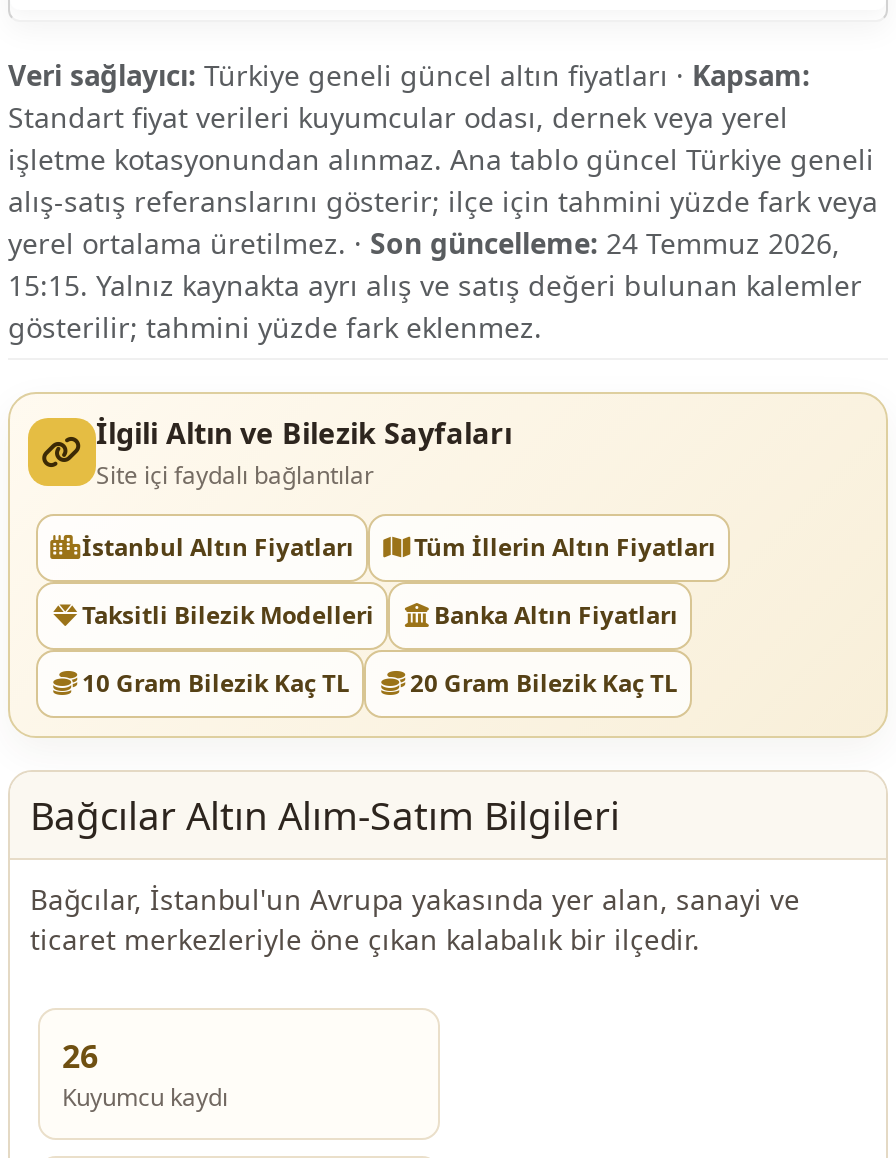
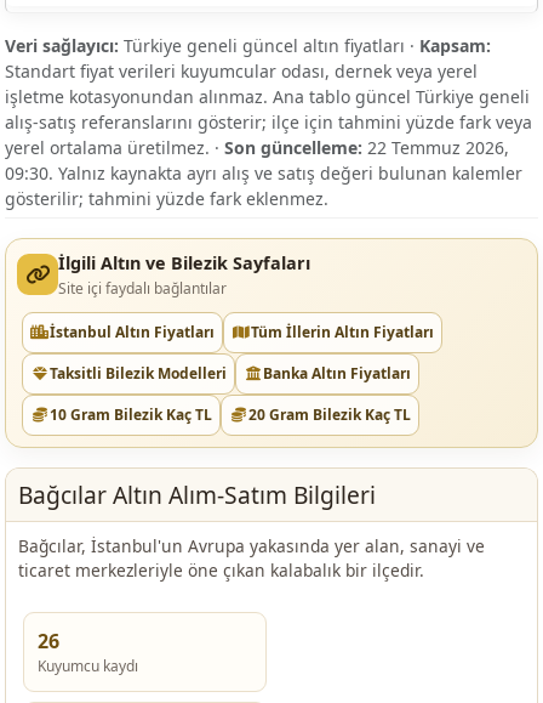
- yerel ortalama üretilmez. · Son güncelleme: 24 Temmuz 2026,
+ yerel ortalama üretilmez. · Son güncelleme: 22 Temmuz 2026,

- 15:15. Yalnız kaynakta ayrı alış ve satış değeri bulunan kalemler
+ 09:30. Yalnız kaynakta ayrı alış ve satış değeri bulunan kalemler
